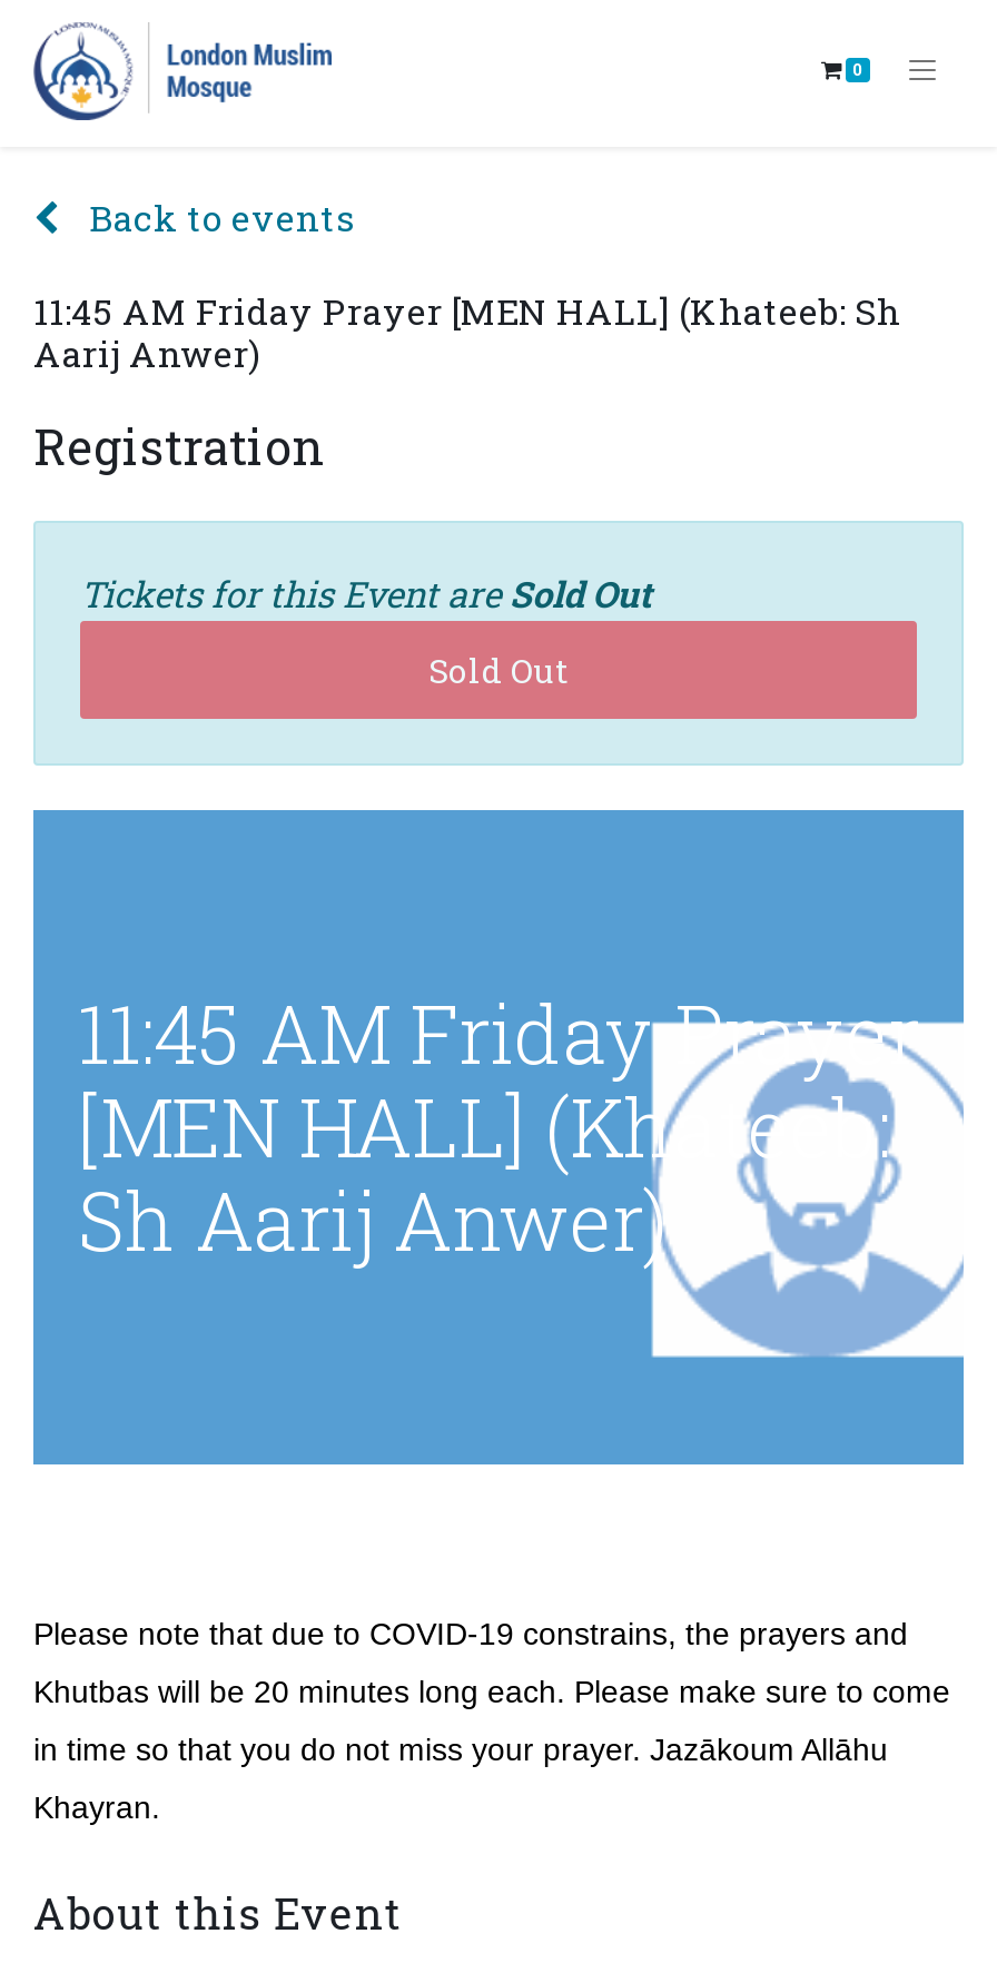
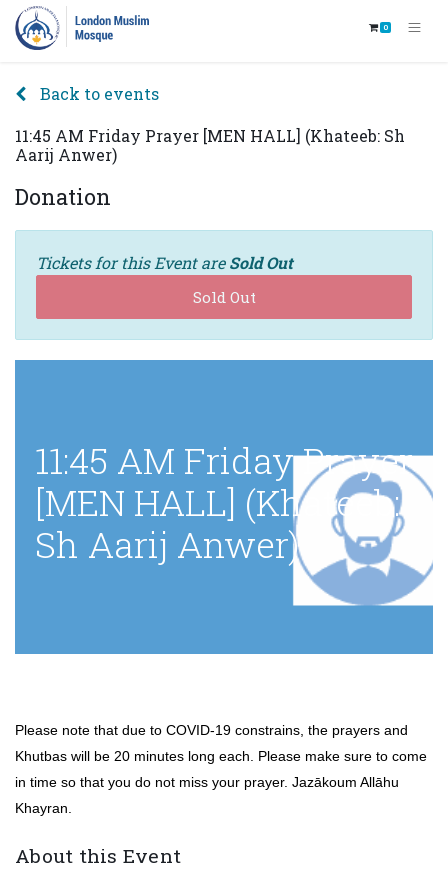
- Registration
+ Donation
